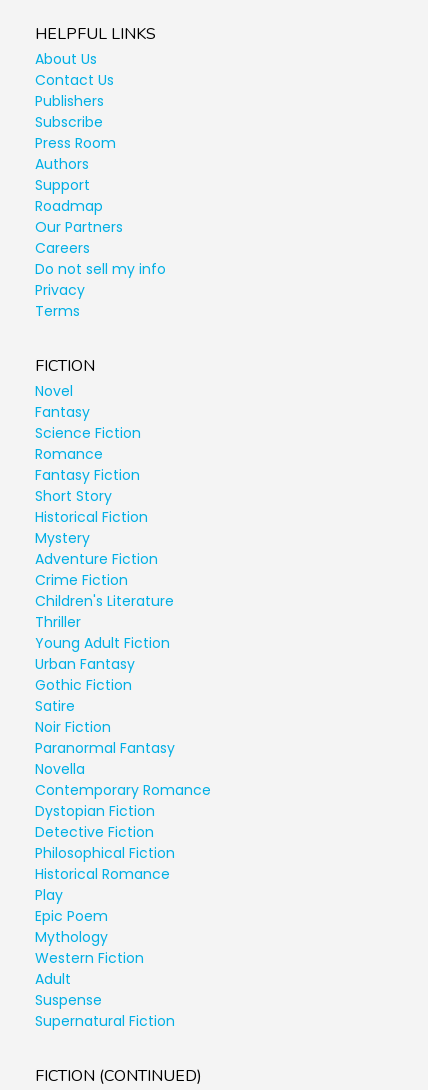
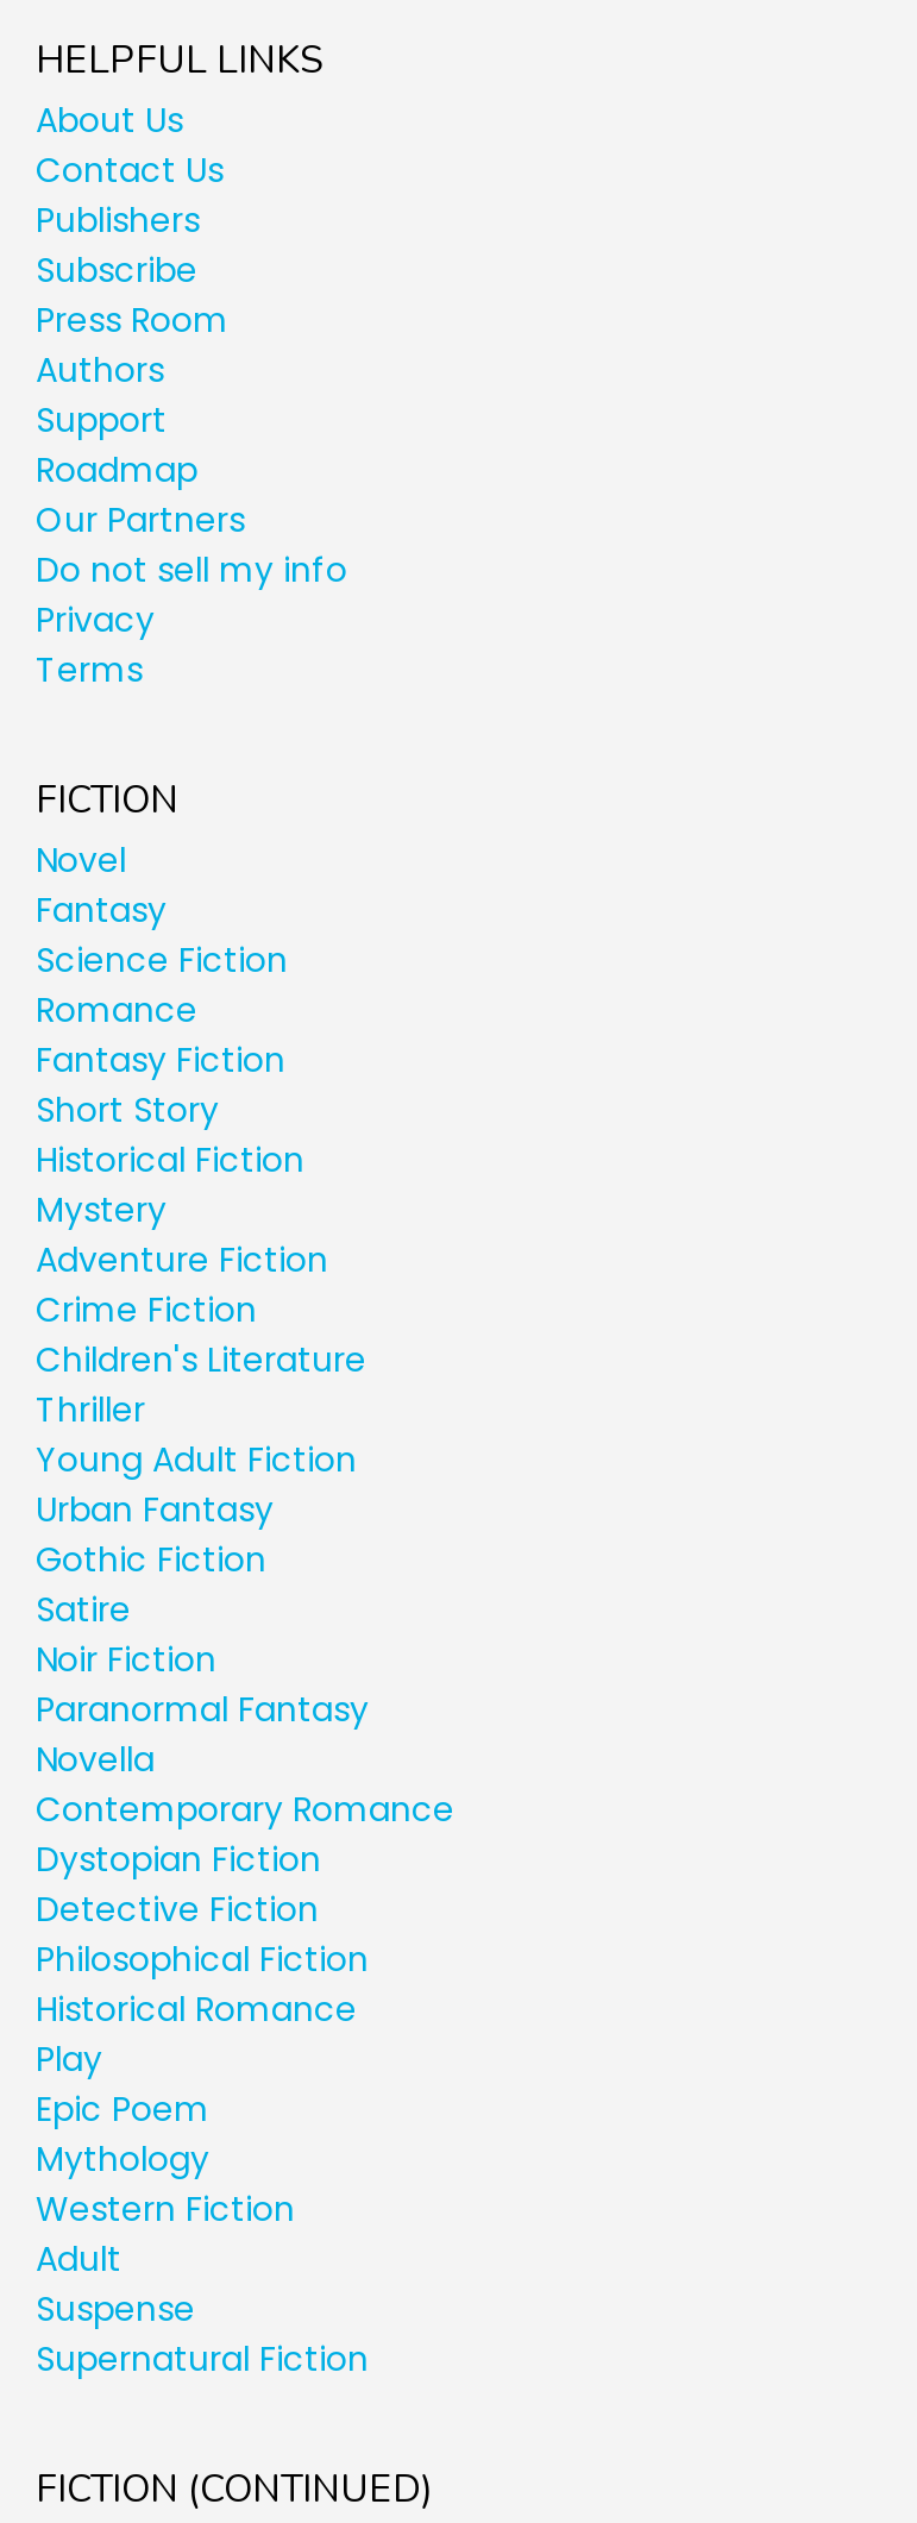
- Careers
